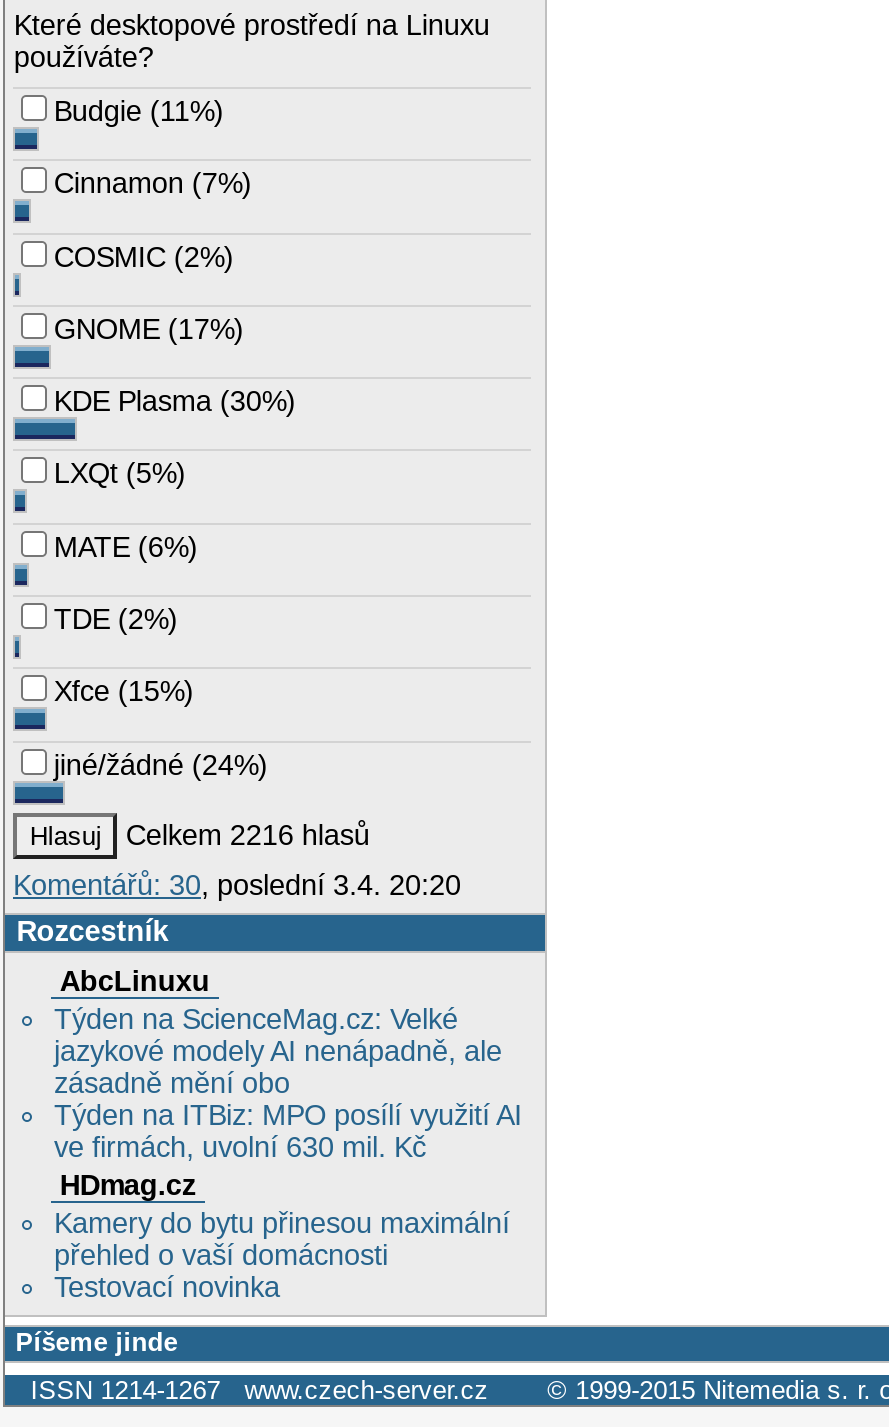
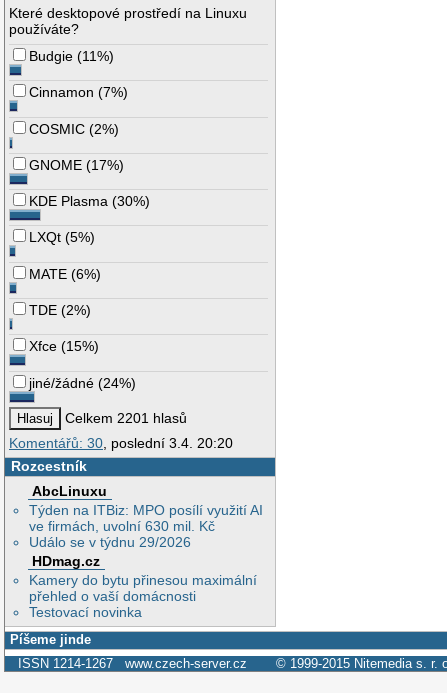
- Celkem 2216 hlasů
+ Celkem 2201 hlasů

- Týden na ScienceMag.cz: Velké
- jazykové modely AI nenápadně, ale
- zásadně mění obo

moved up: Týden na ITBiz: MPO posílí využití AI | ve firmách, uvolní 630 mil. Kč

+ Událo se v týdnu 29/2026
